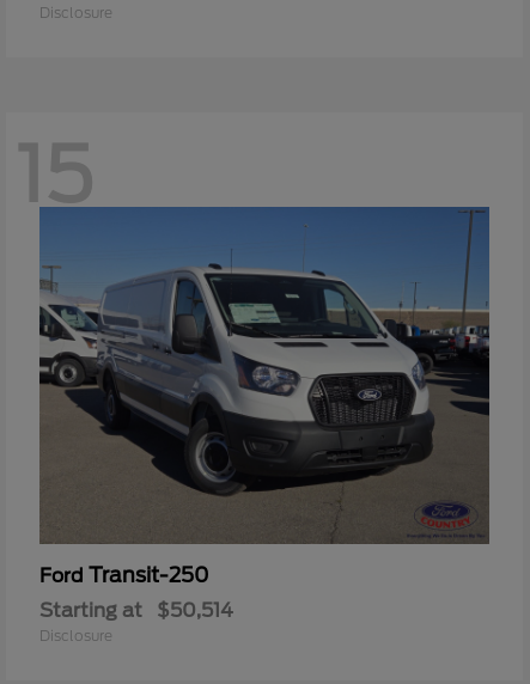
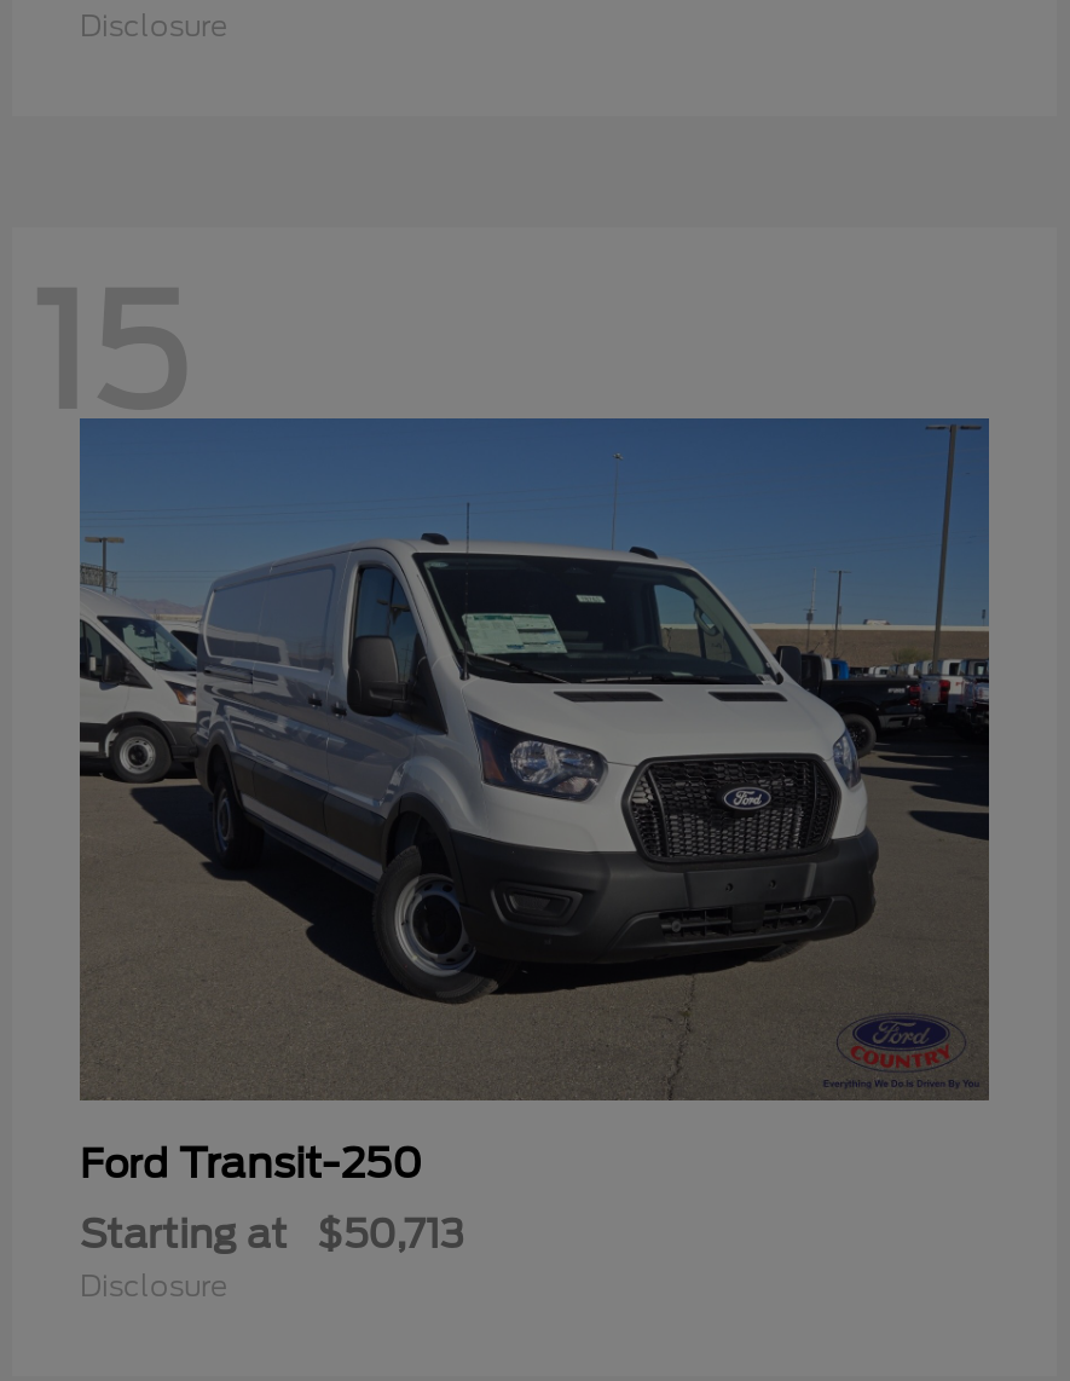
- Starting at $50,514
+ Starting at $50,713
